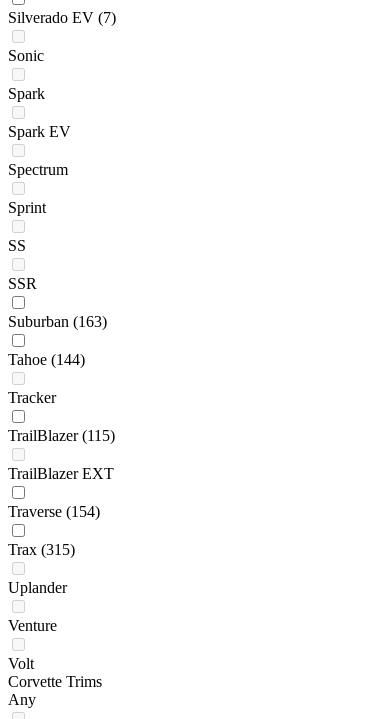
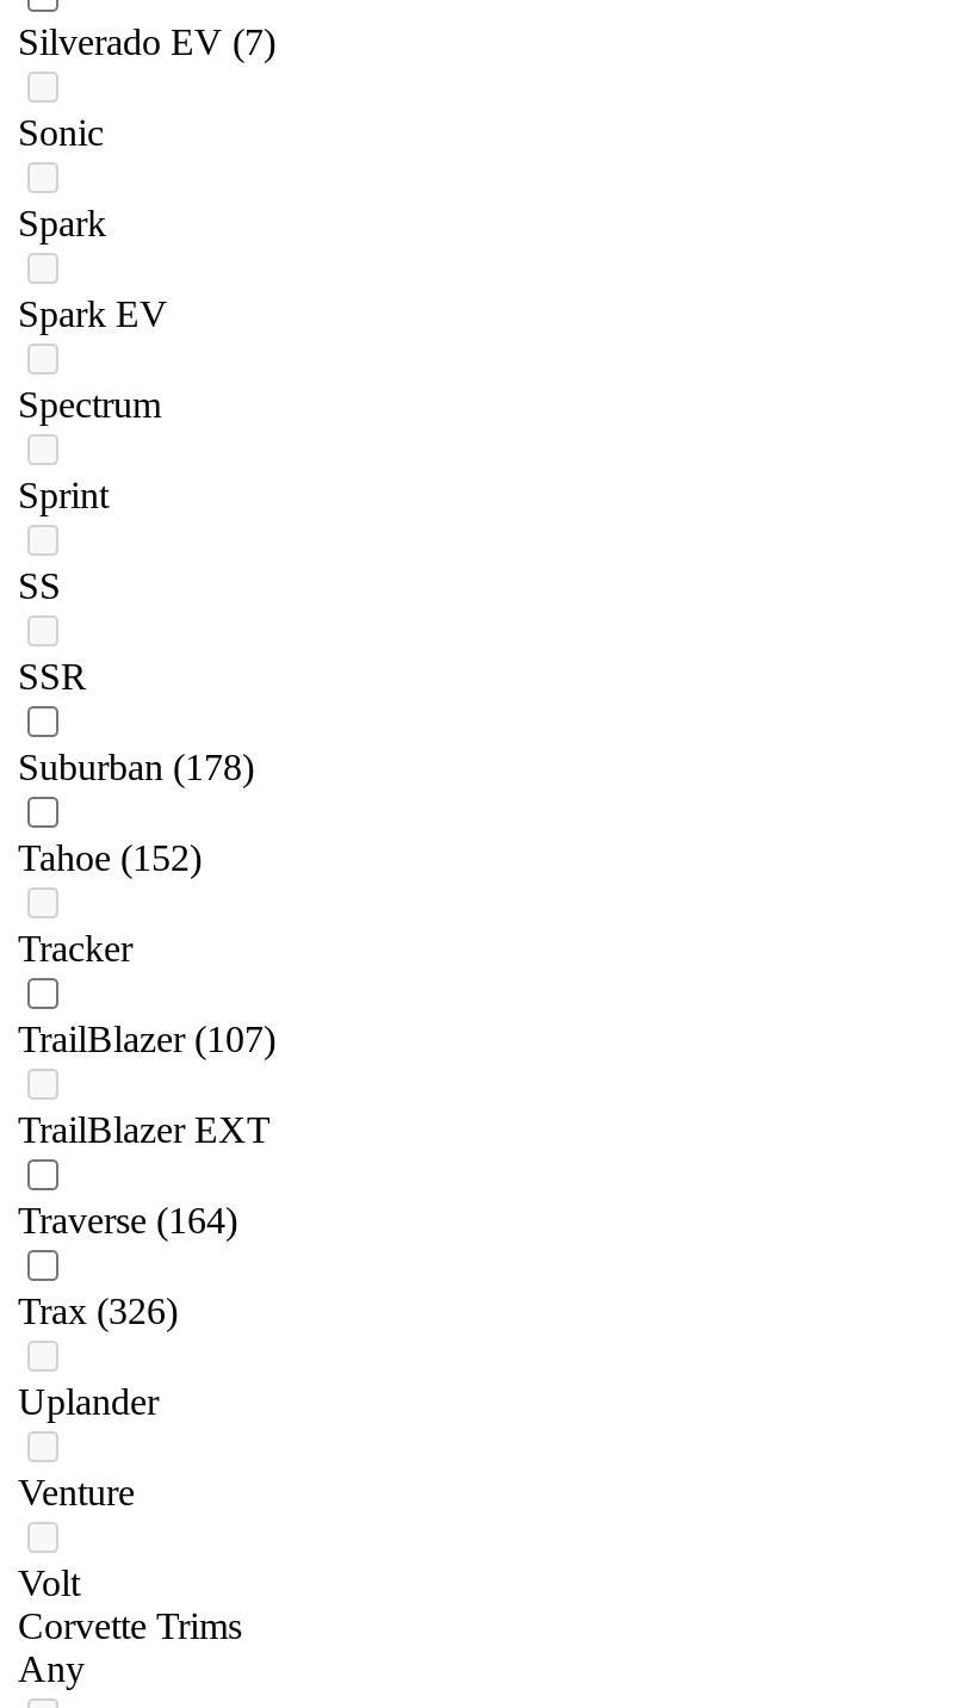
- Suburban (163)
+ Suburban (178)

- Tahoe (144)
+ Tahoe (152)

- TrailBlazer (115)
+ TrailBlazer (107)

- Traverse (154)
+ Traverse (164)

- Trax (315)
+ Trax (326)
